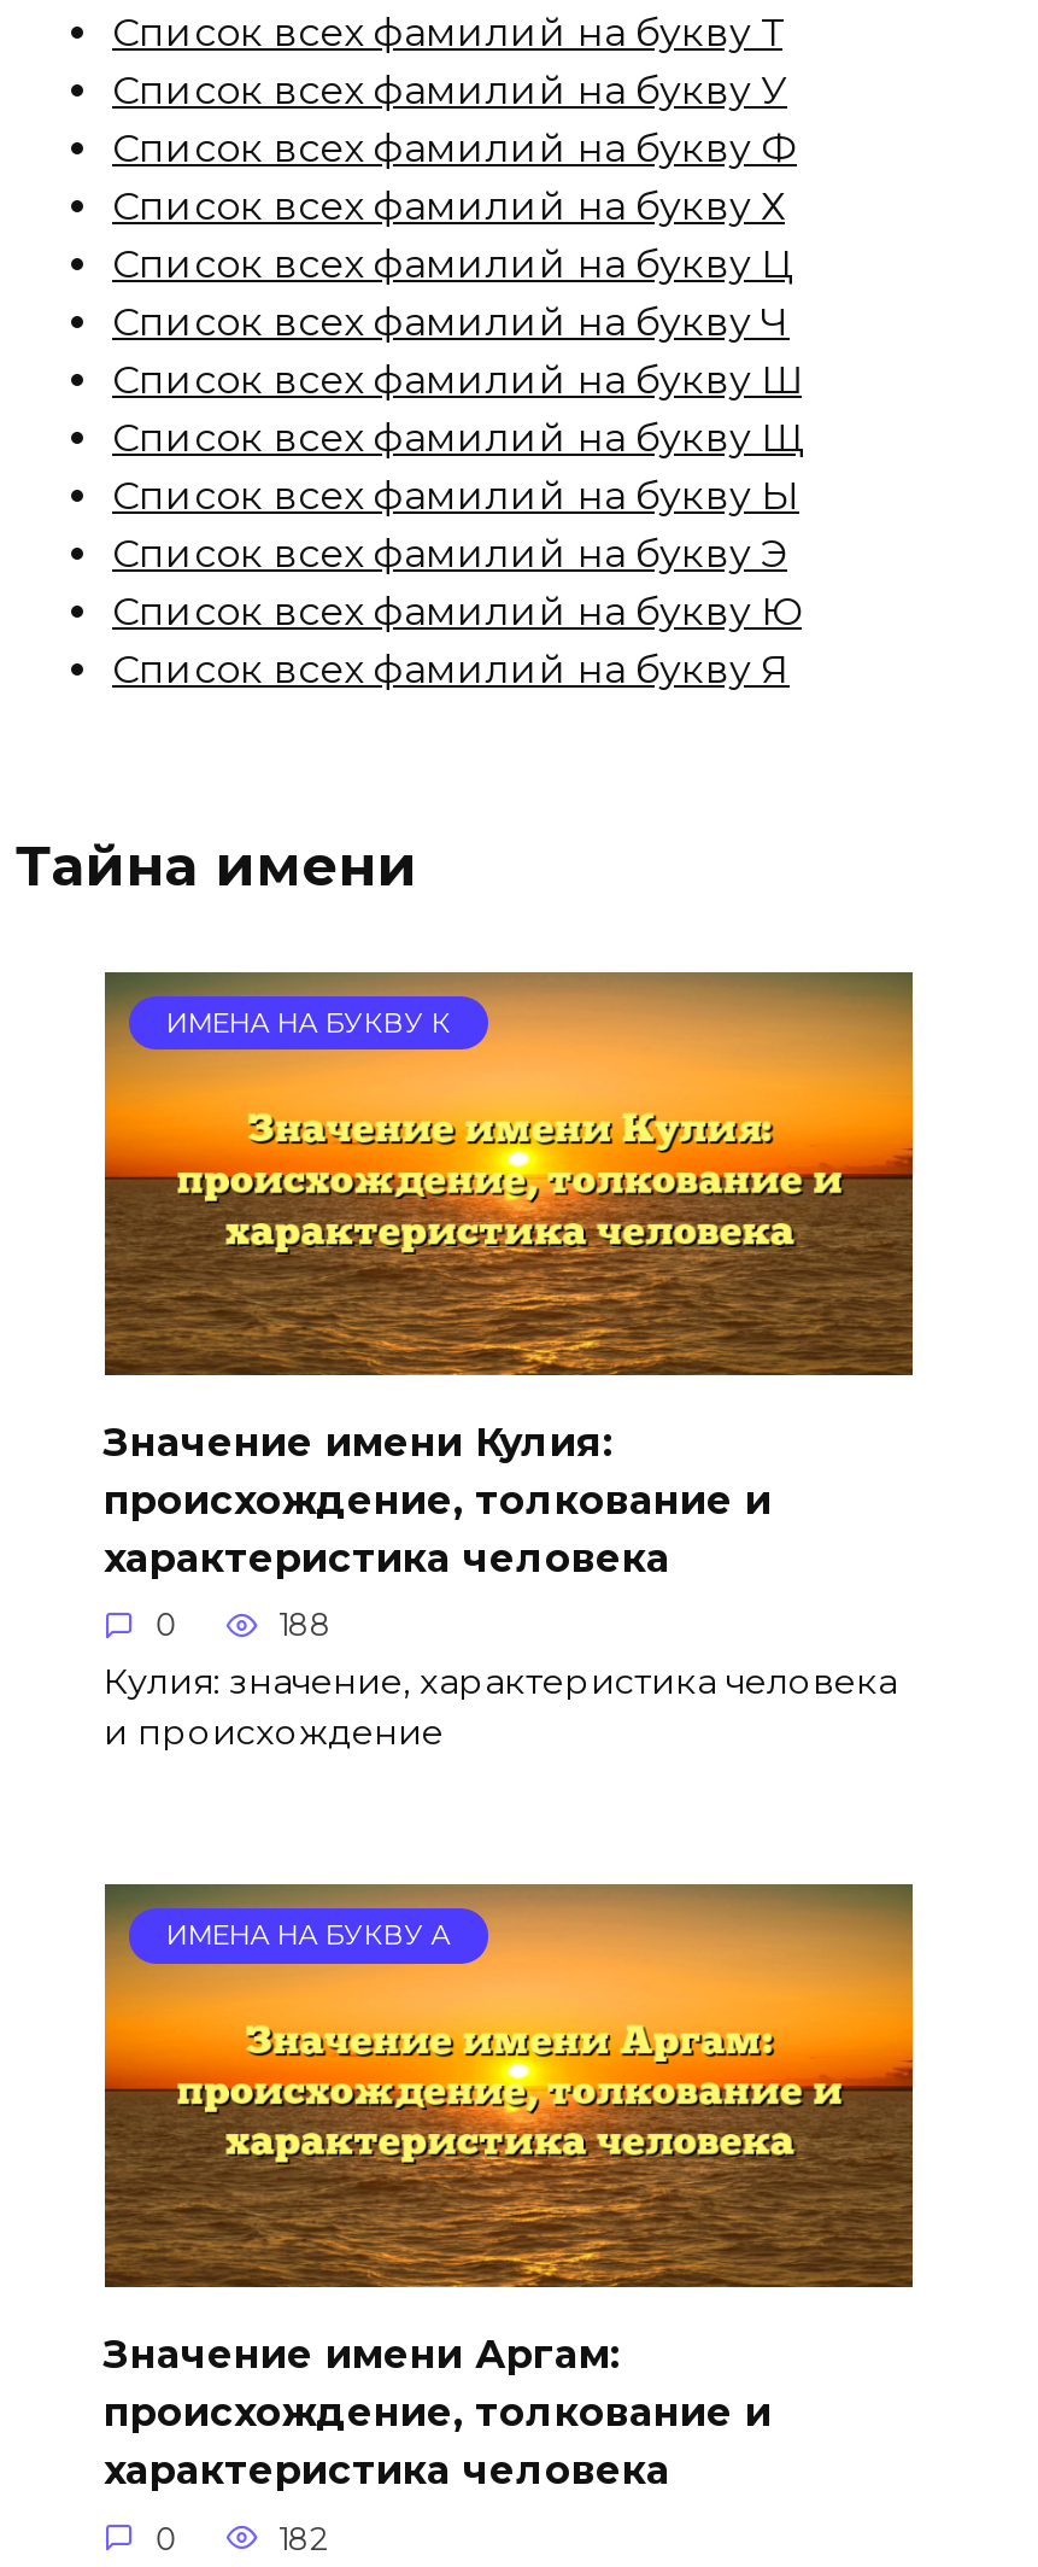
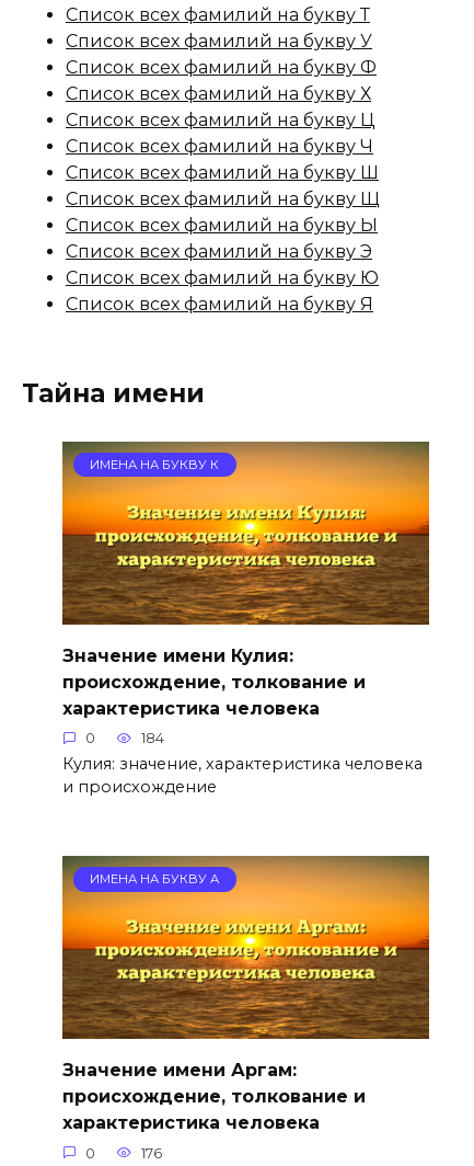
- 188
+ 184

- 182
+ 176
